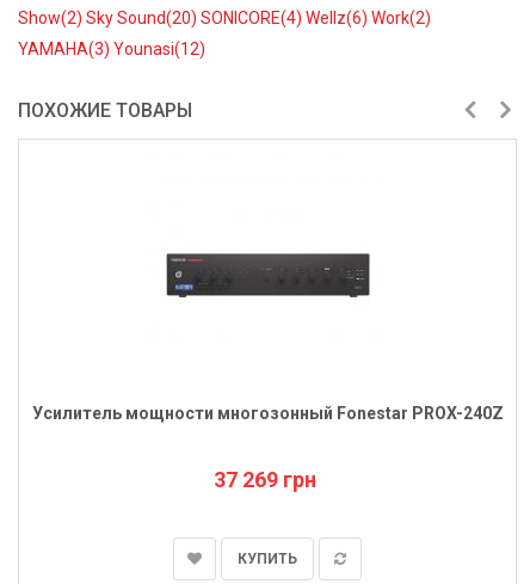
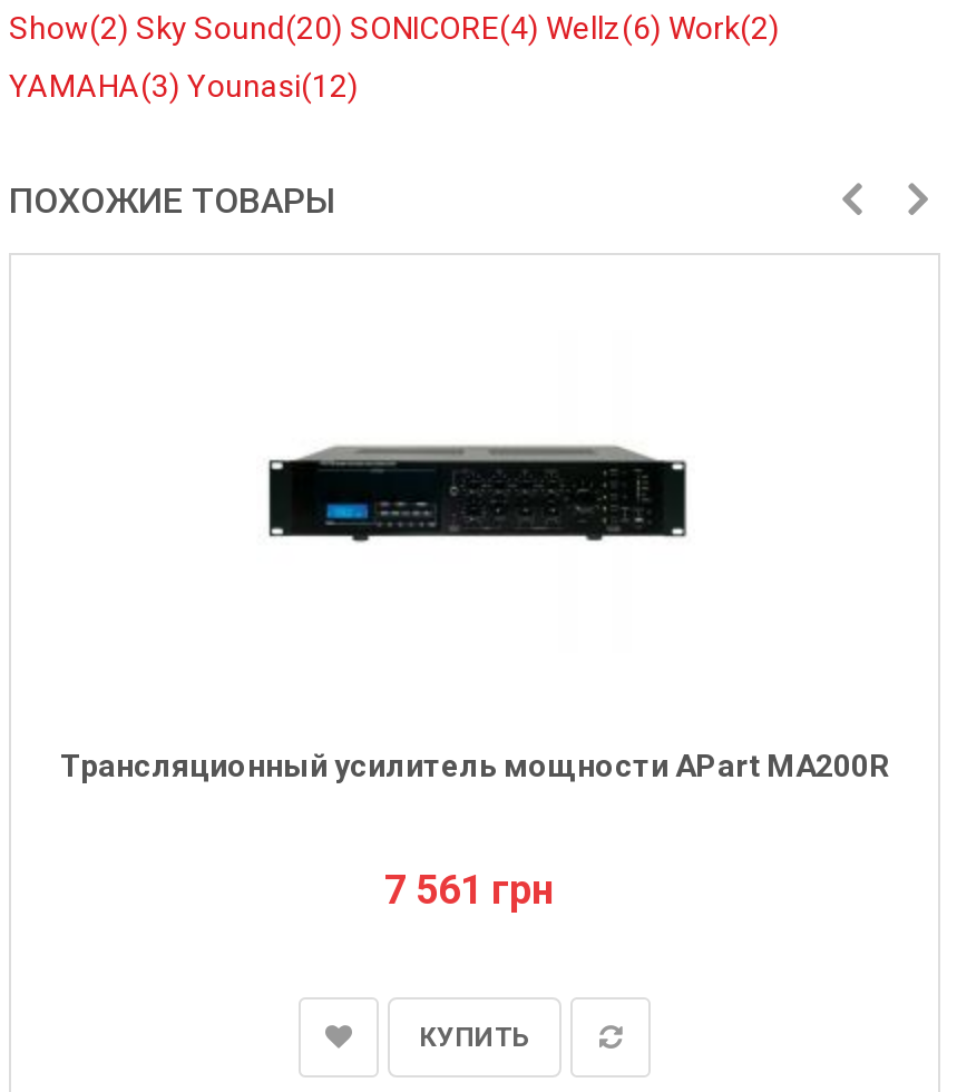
- [image]
+ [image]

- Усилитель мощности многозонный Fonestar PROX-240Z
+ Трансляционный усилитель мощности APart MA200R

- 37 269 грн
+ 7 561 грн
